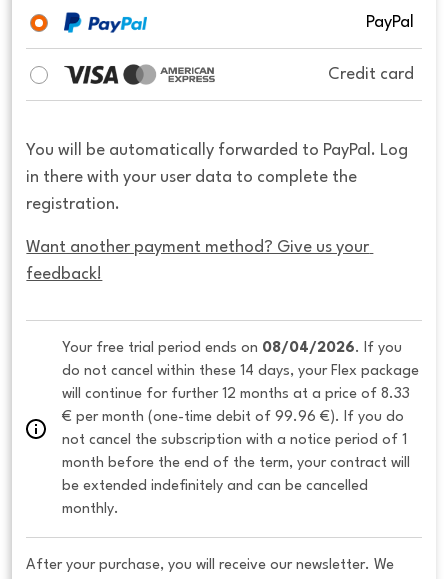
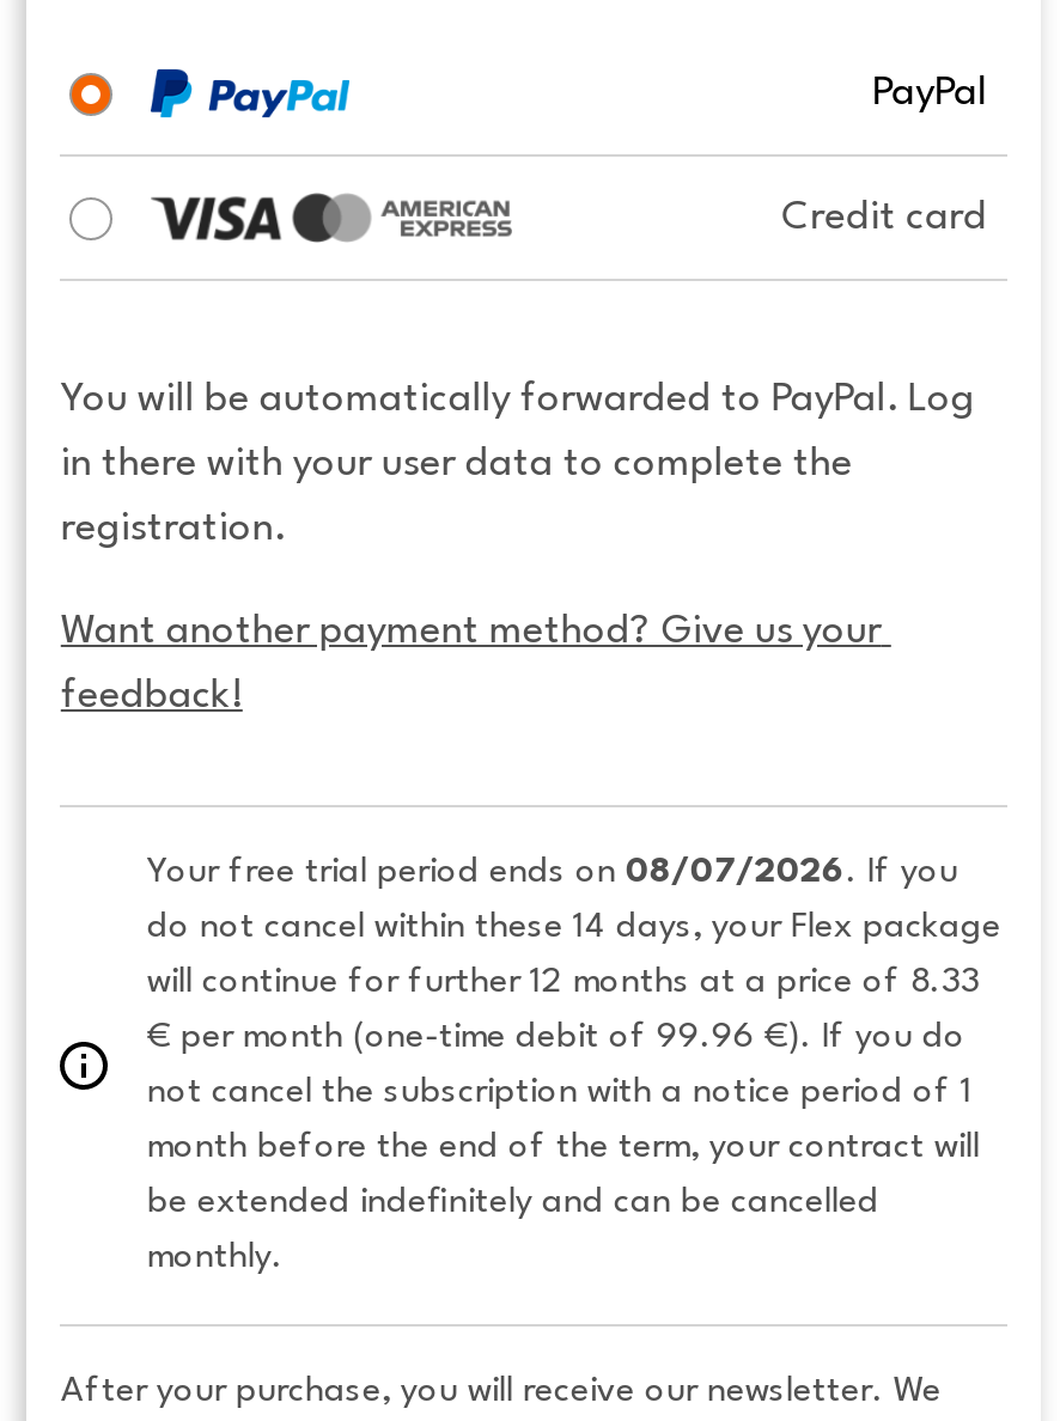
- Your free trial period ends on 08/04/2026. If you
+ Your free trial period ends on 08/07/2026. If you
